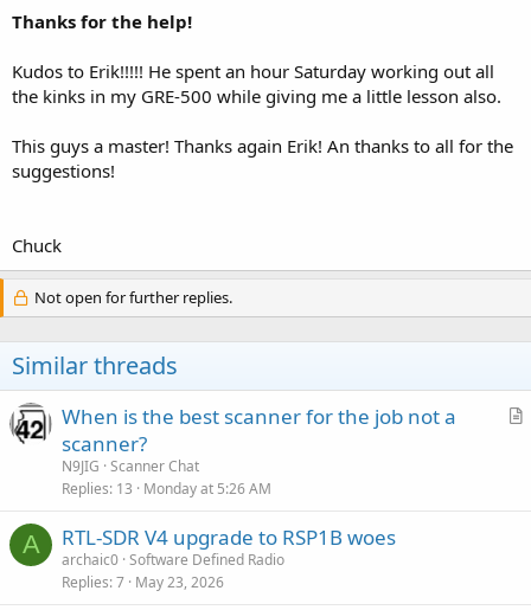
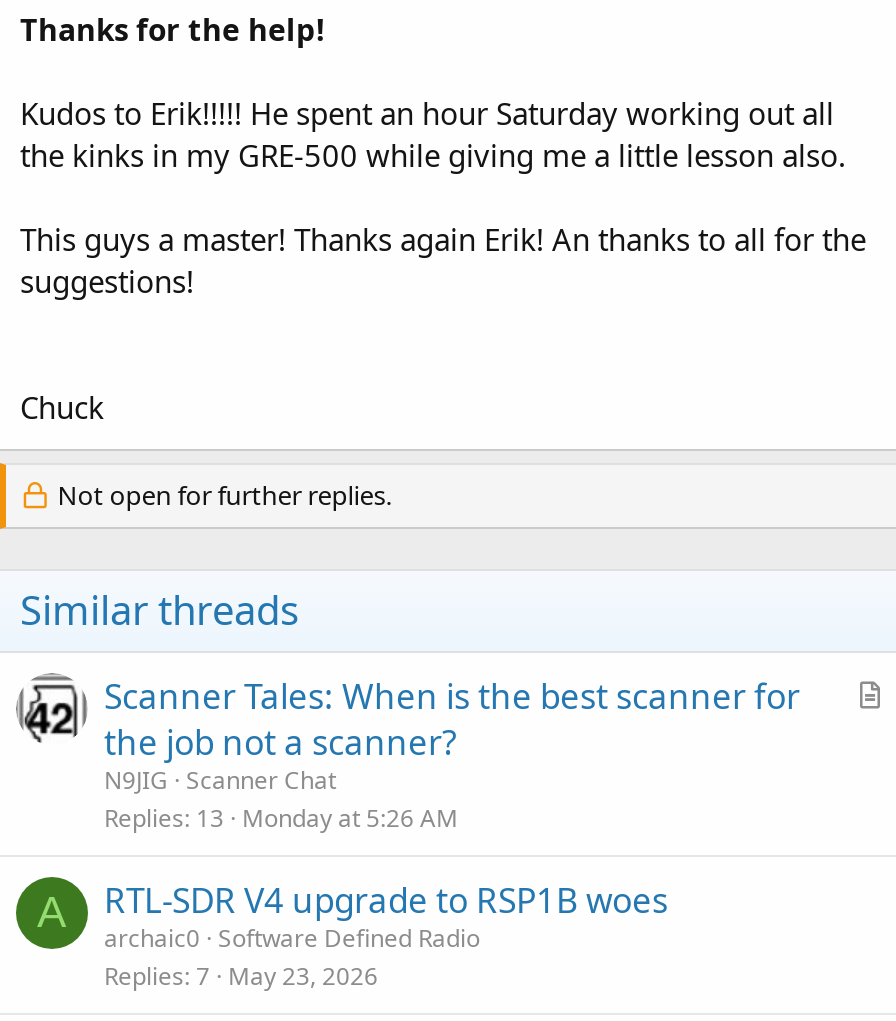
- When is the best scanner for the job not a
- scanner?
+ Scanner Tales: When is the best scanner for
+ the job not a scanner?
